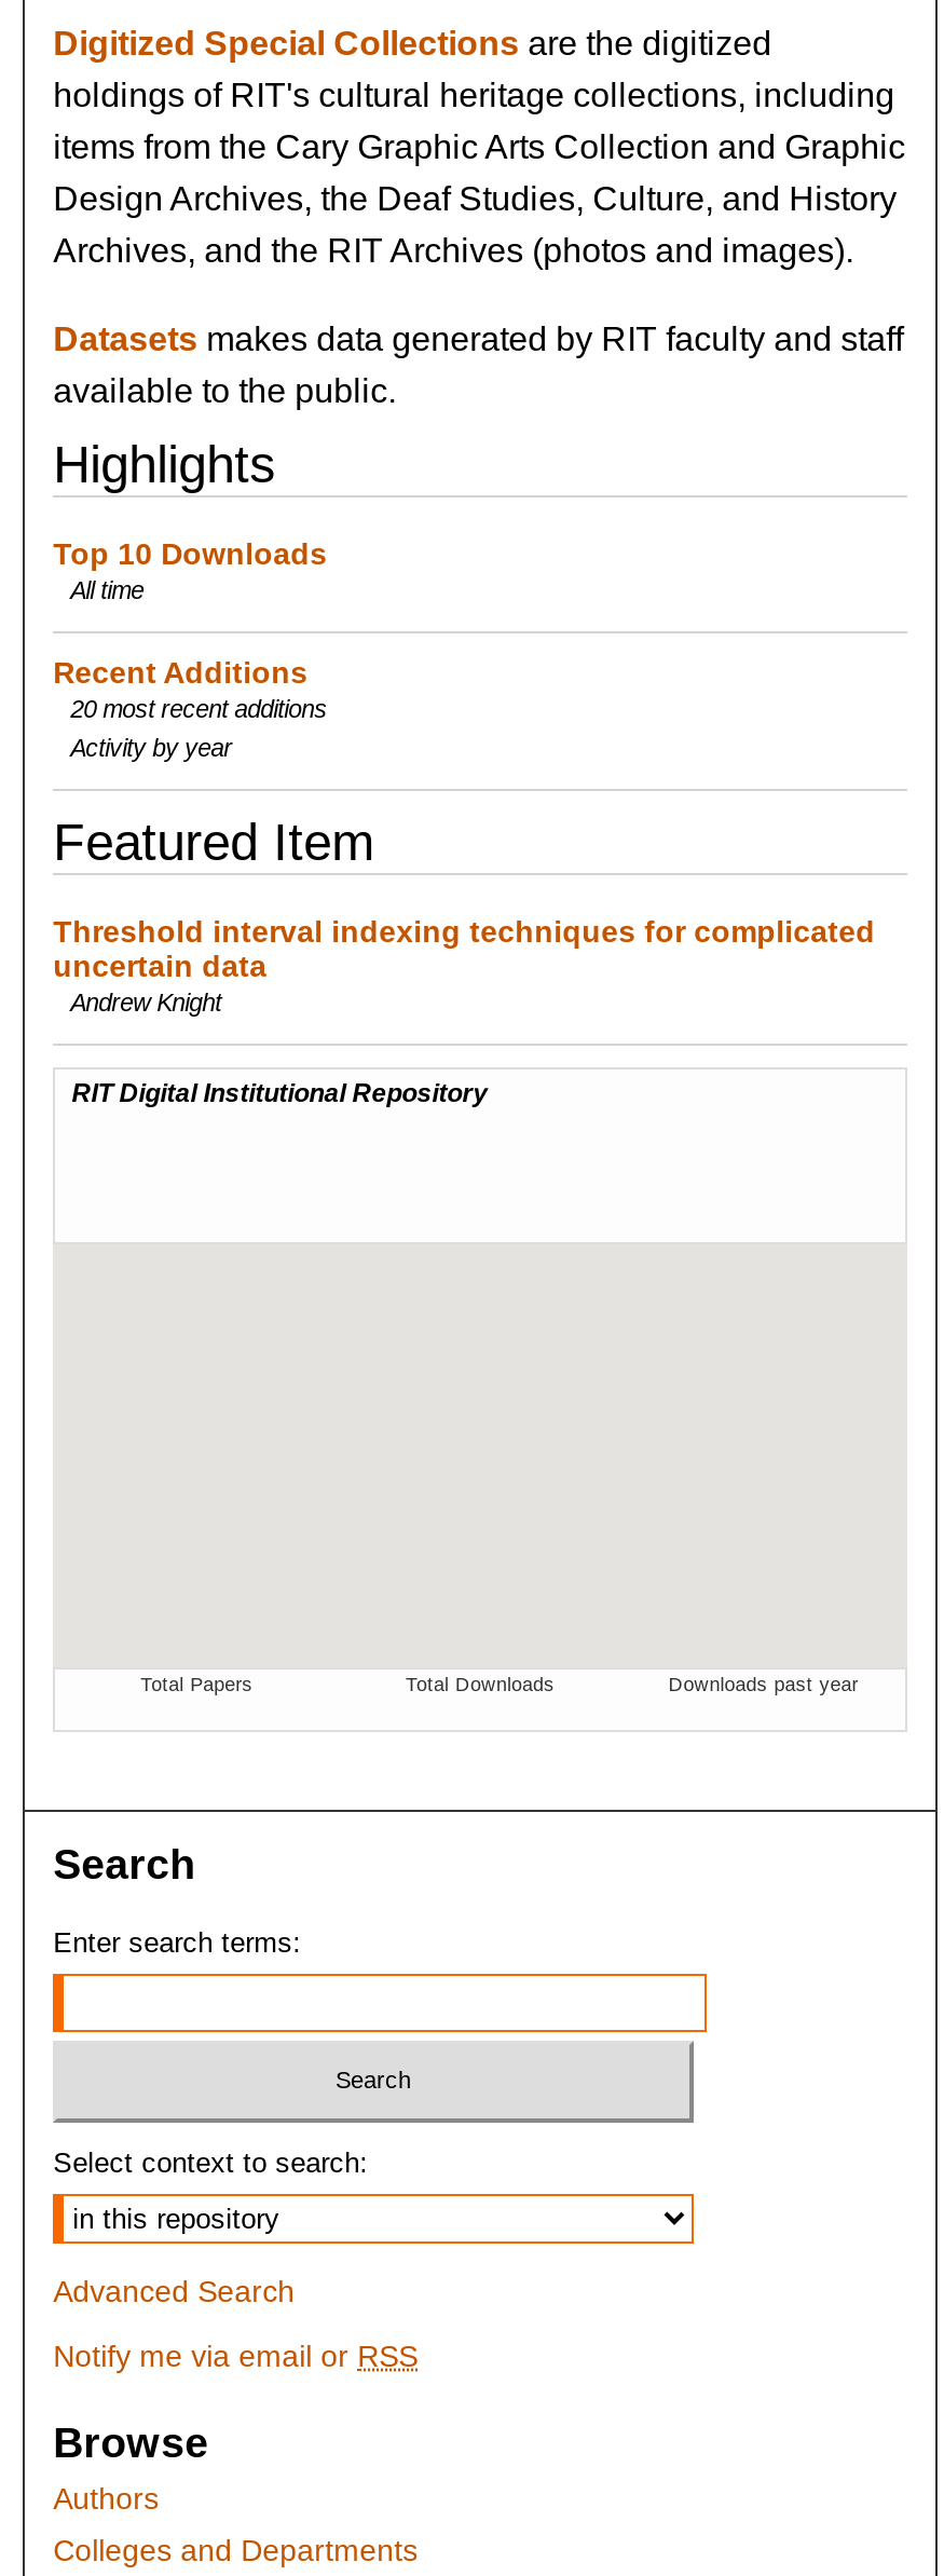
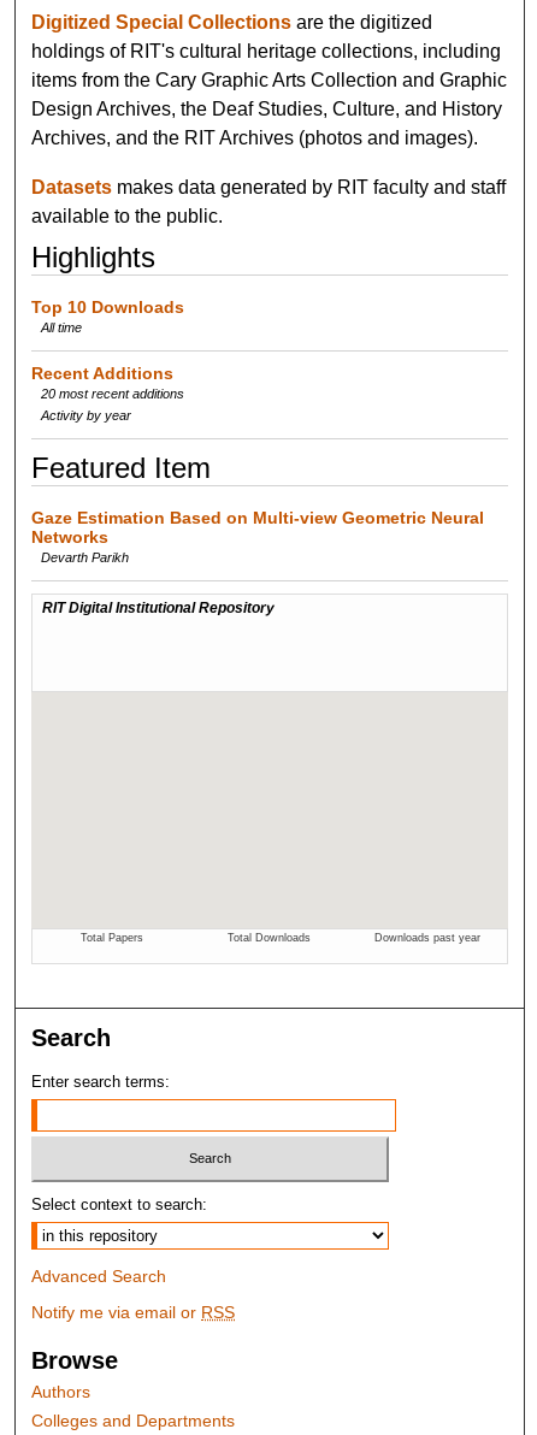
- Threshold interval indexing techniques for complicated
- uncertain data
- Andrew Knight
+ Gaze Estimation Based on Multi-view Geometric Neural
+ Networks
+ Devarth Parikh
